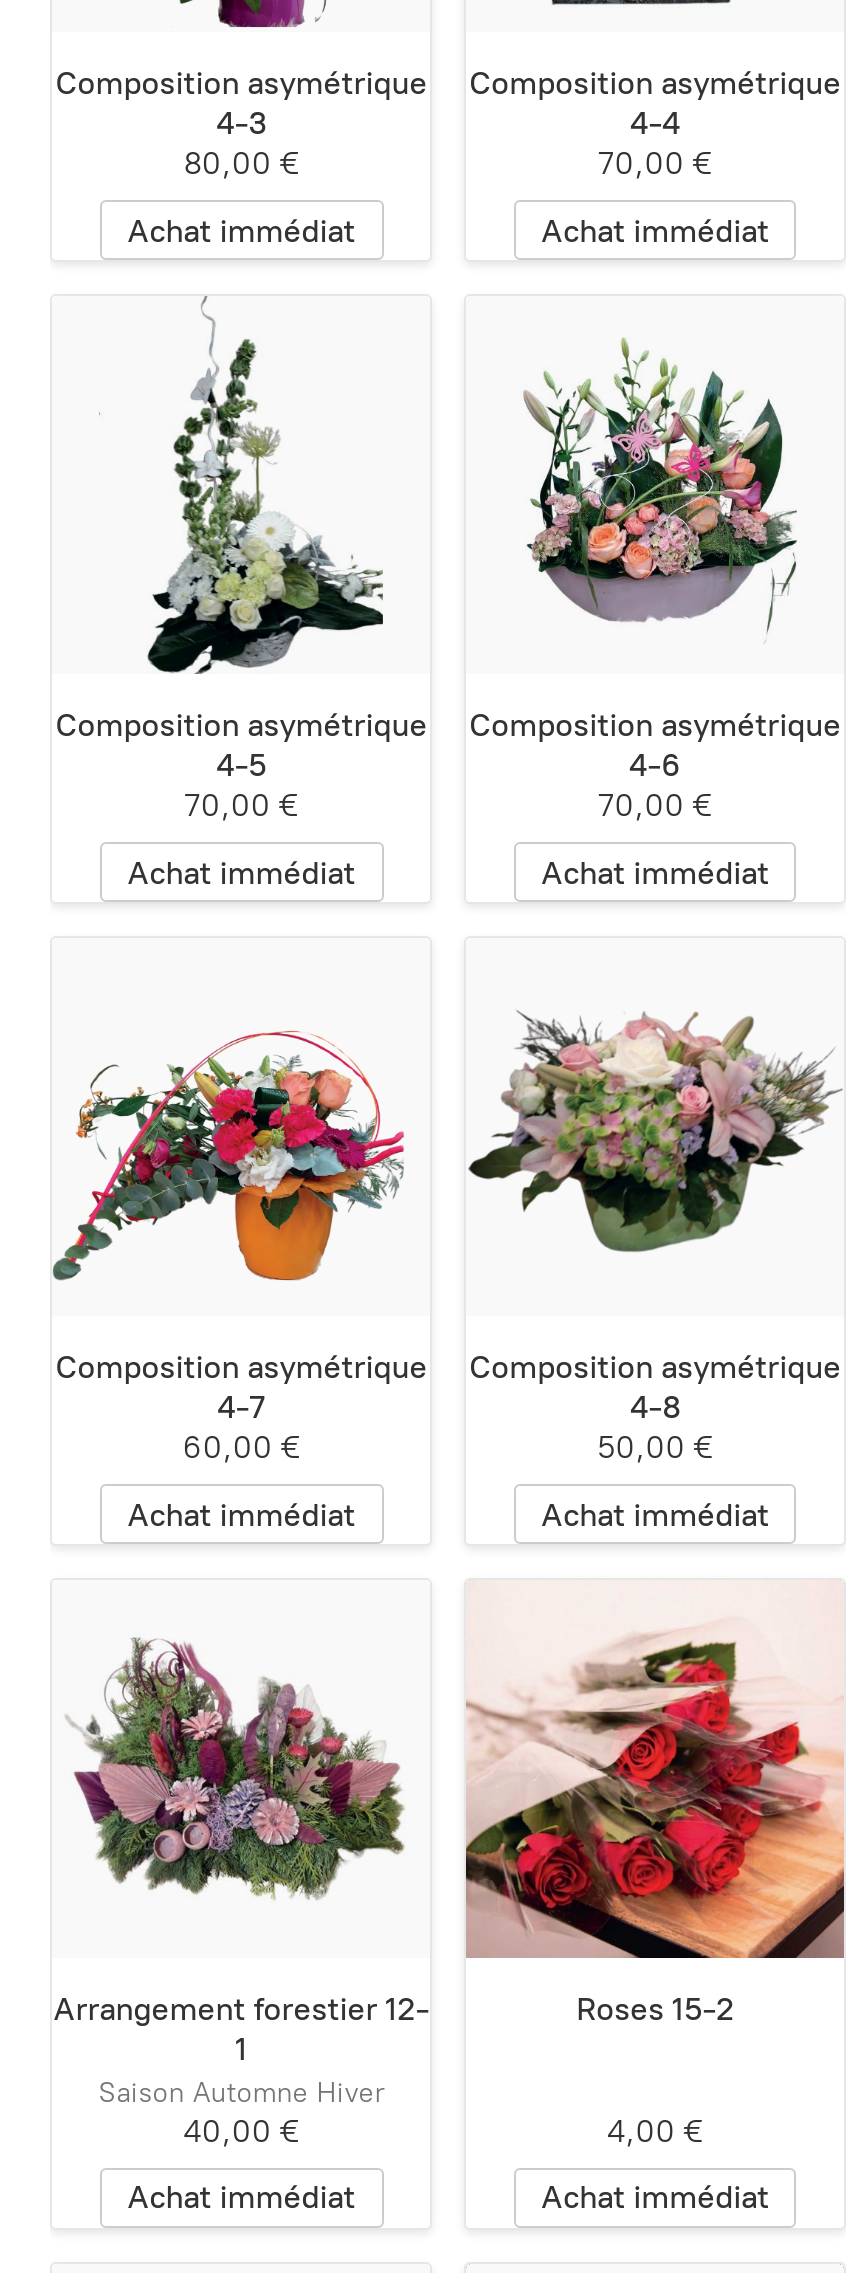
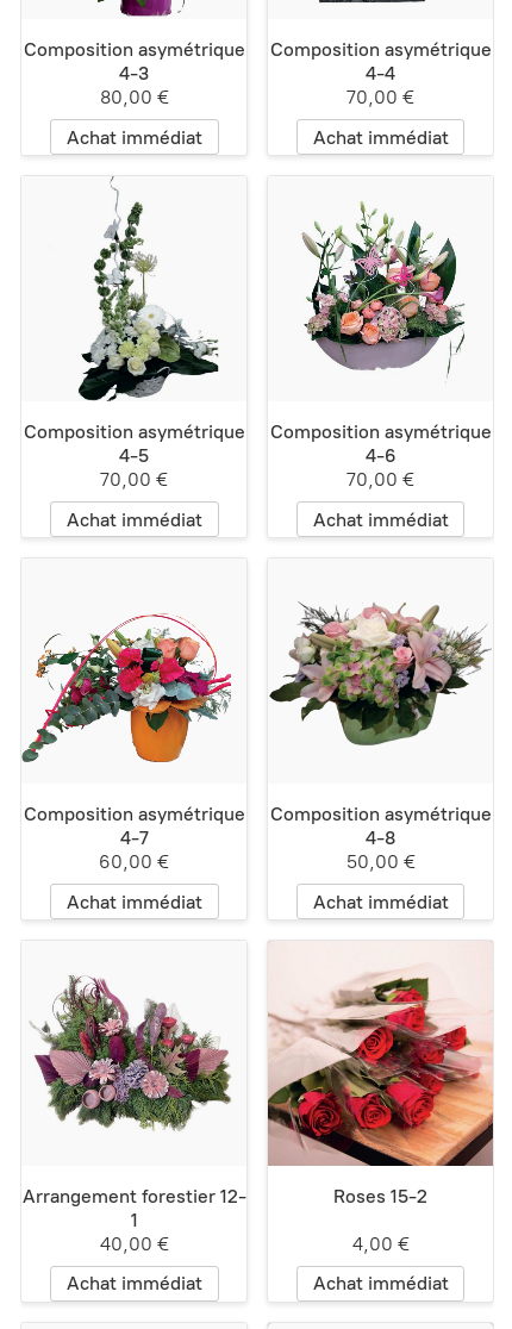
- Saison Automne Hiver
